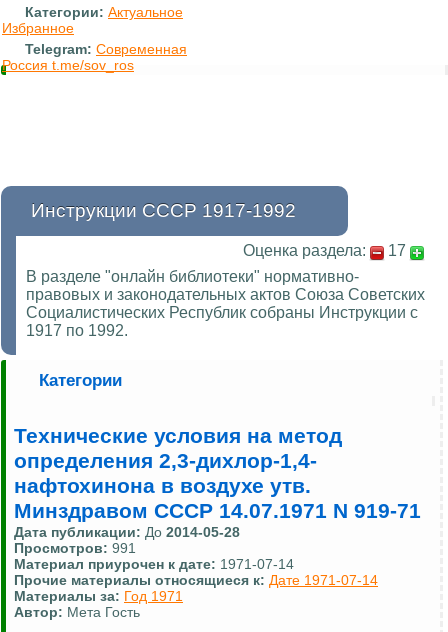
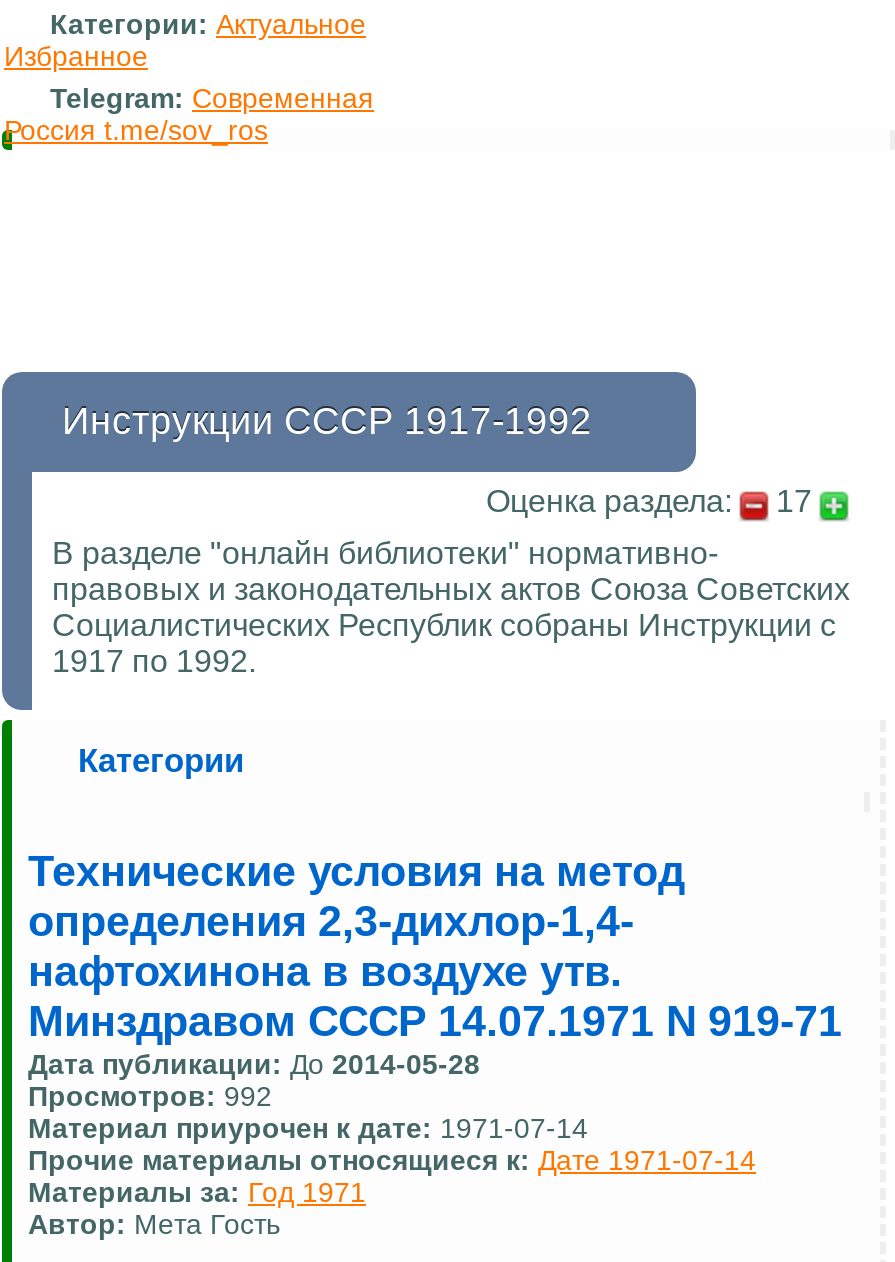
- Просмотров: 991
+ Просмотров: 992
